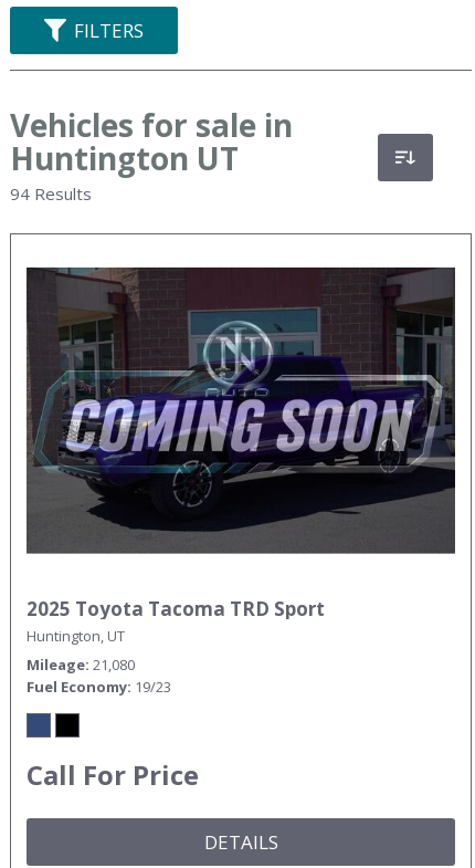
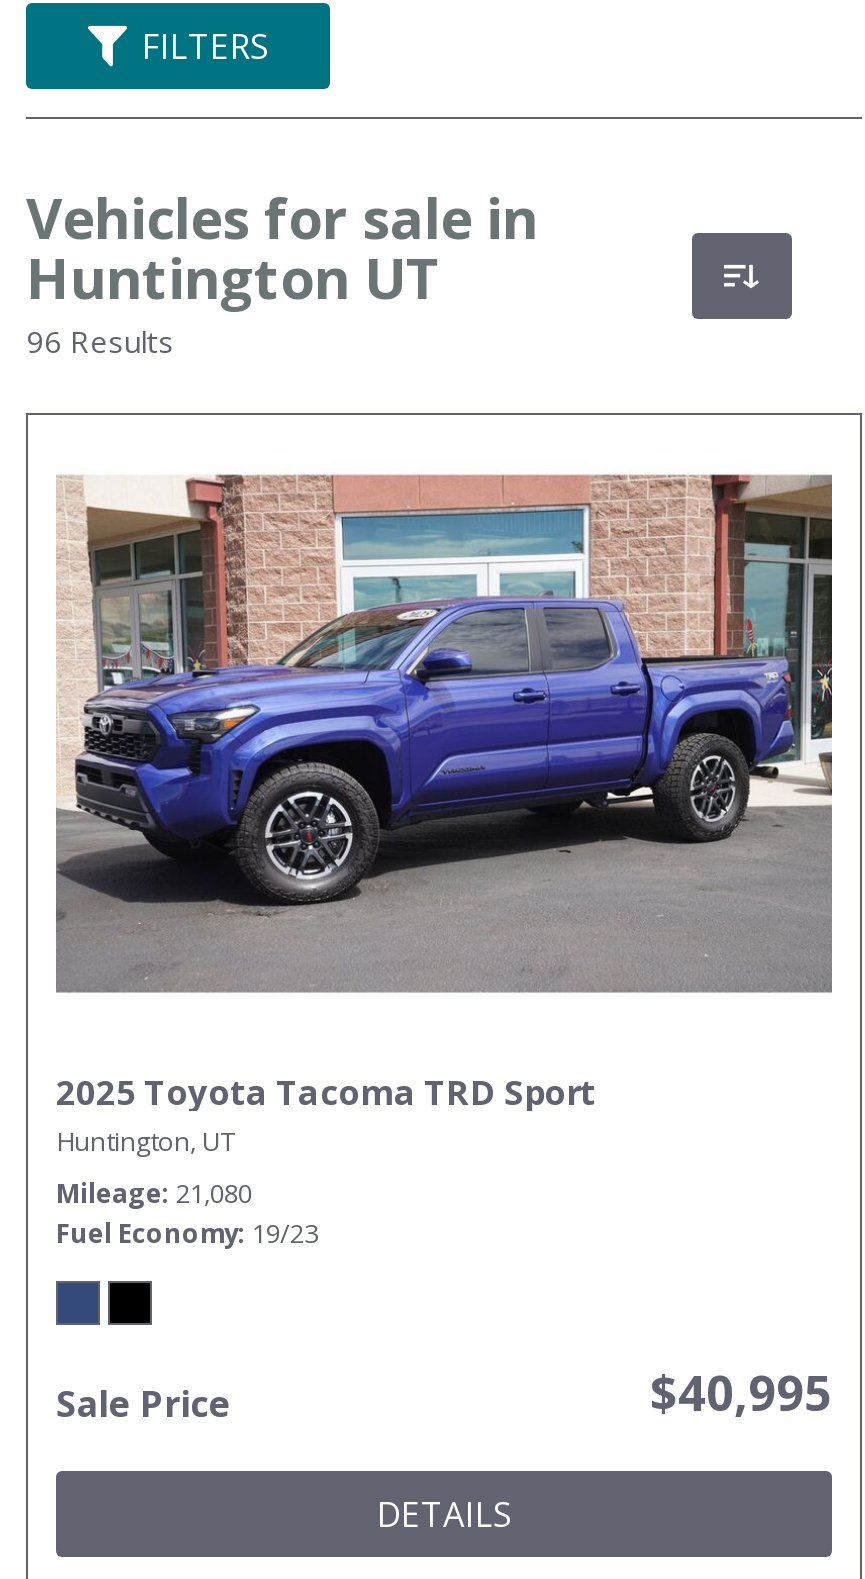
- 94 Results
+ 96 Results

- [image]
+ [image]

- Call For Price
+ Sale Price
+ $40,995
